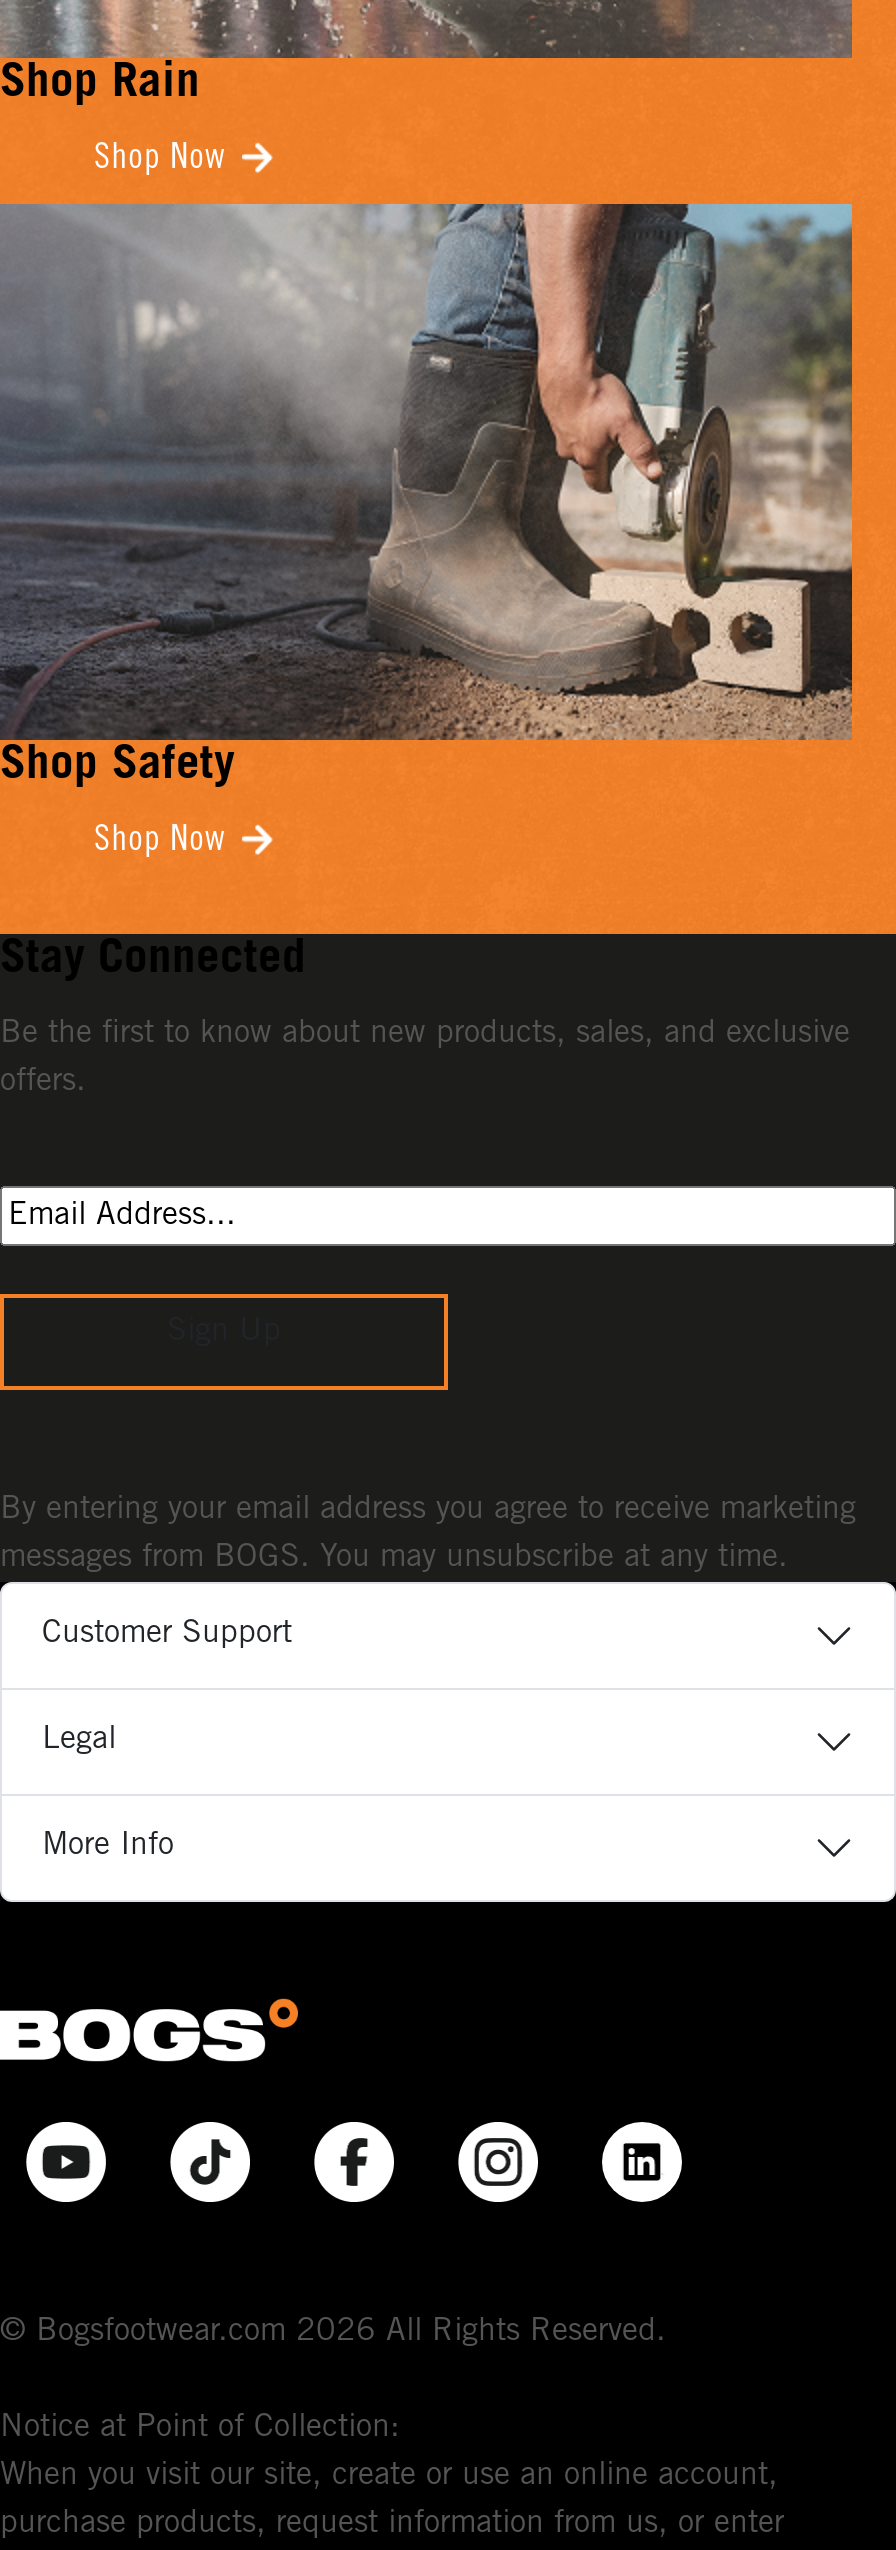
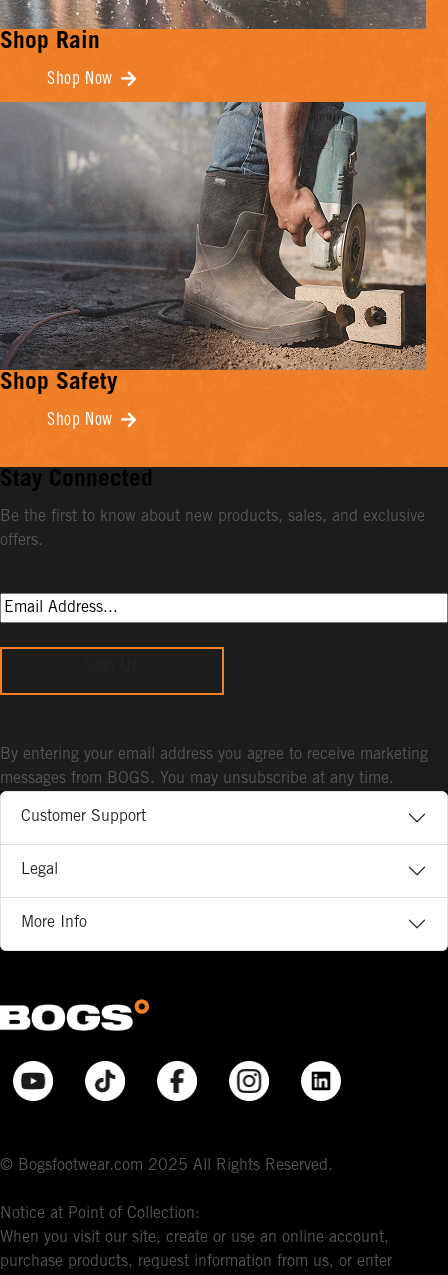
- © Bogsfootwear.com 2026 All Rights Reserved.
+ © Bogsfootwear.com 2025 All Rights Reserved.
